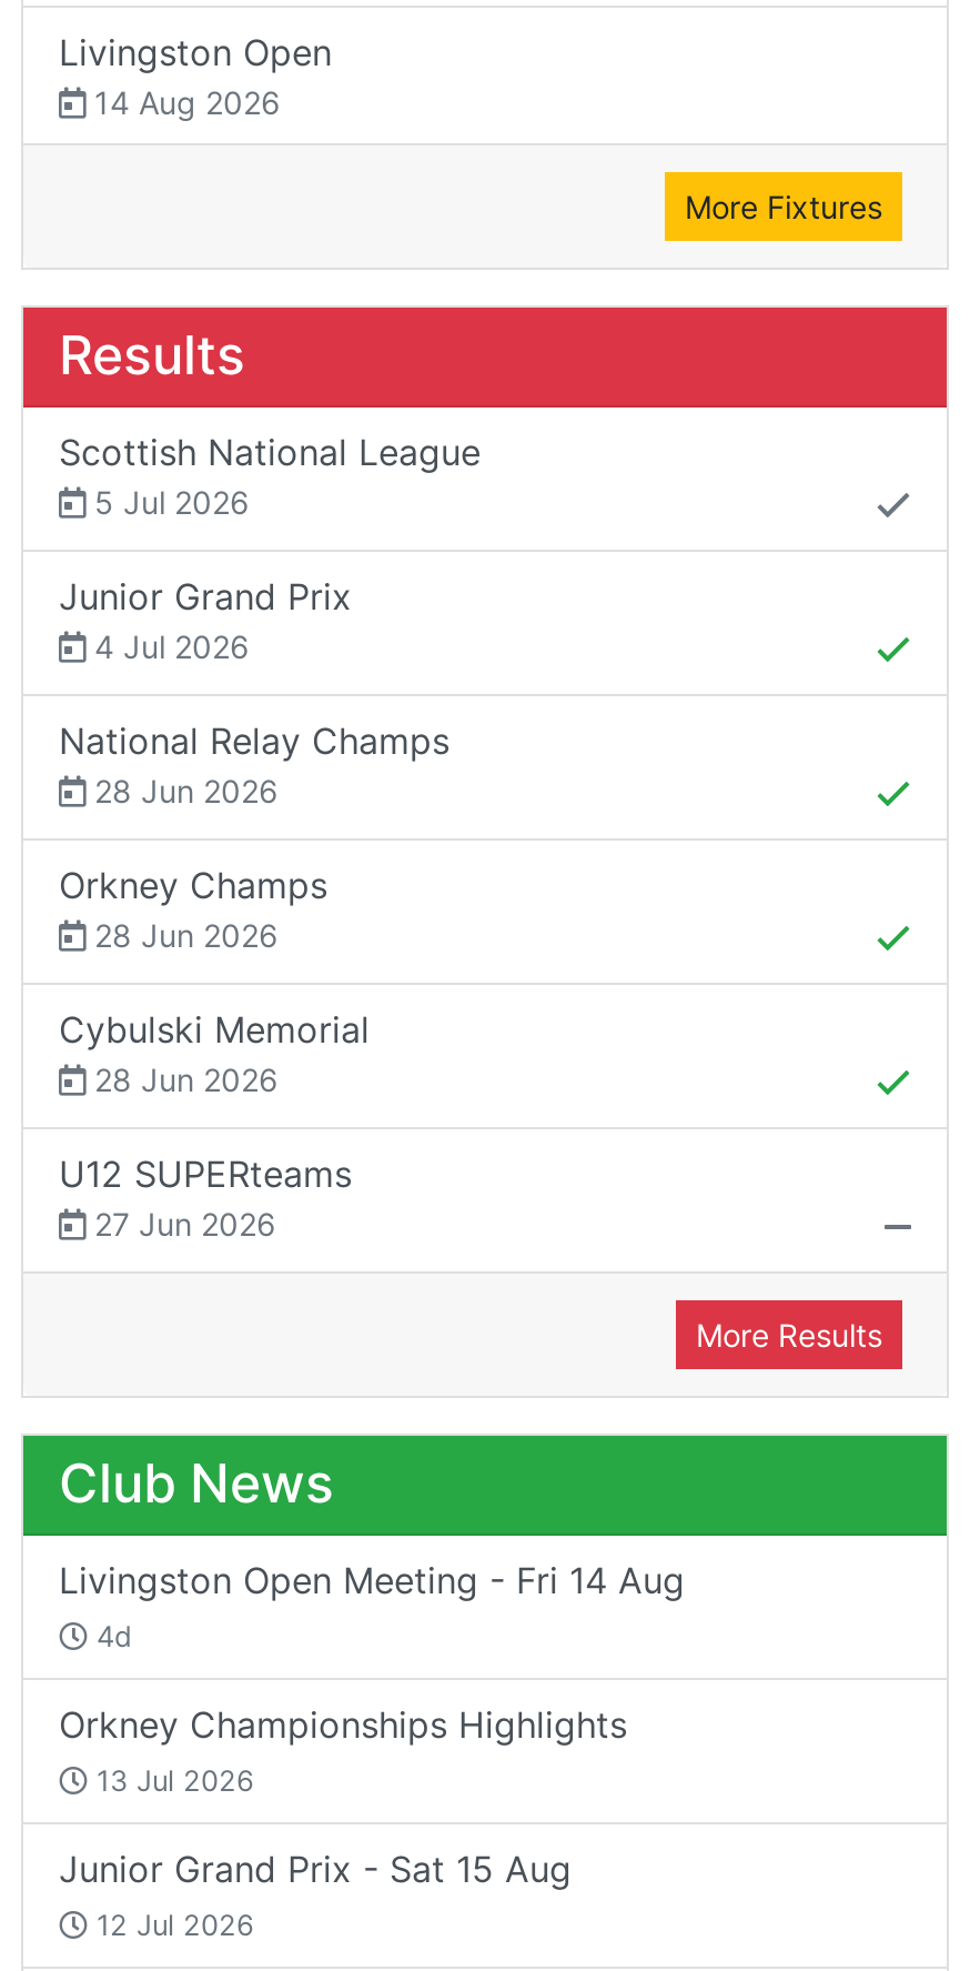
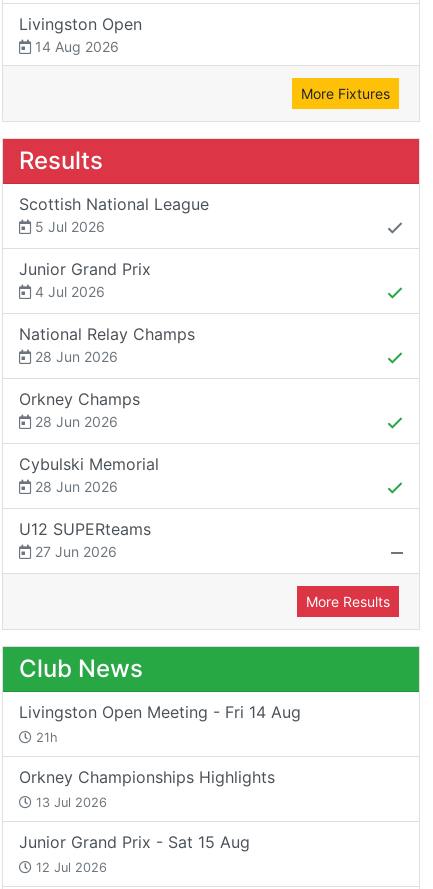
- 4d
+ 21h
